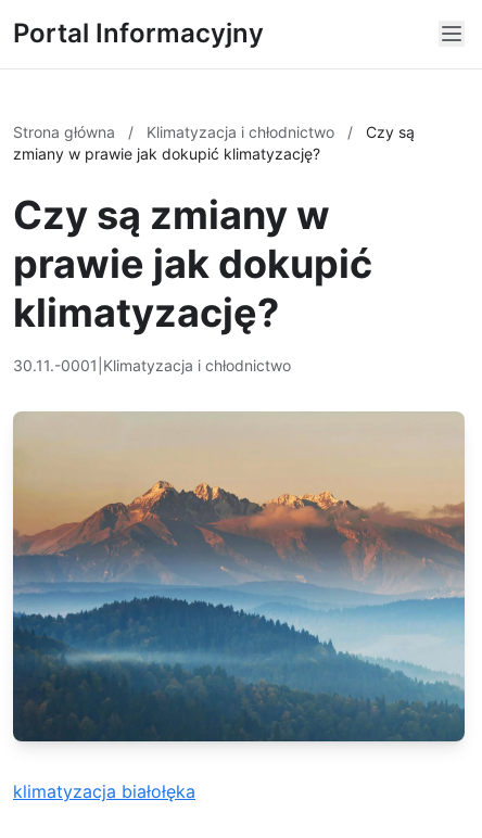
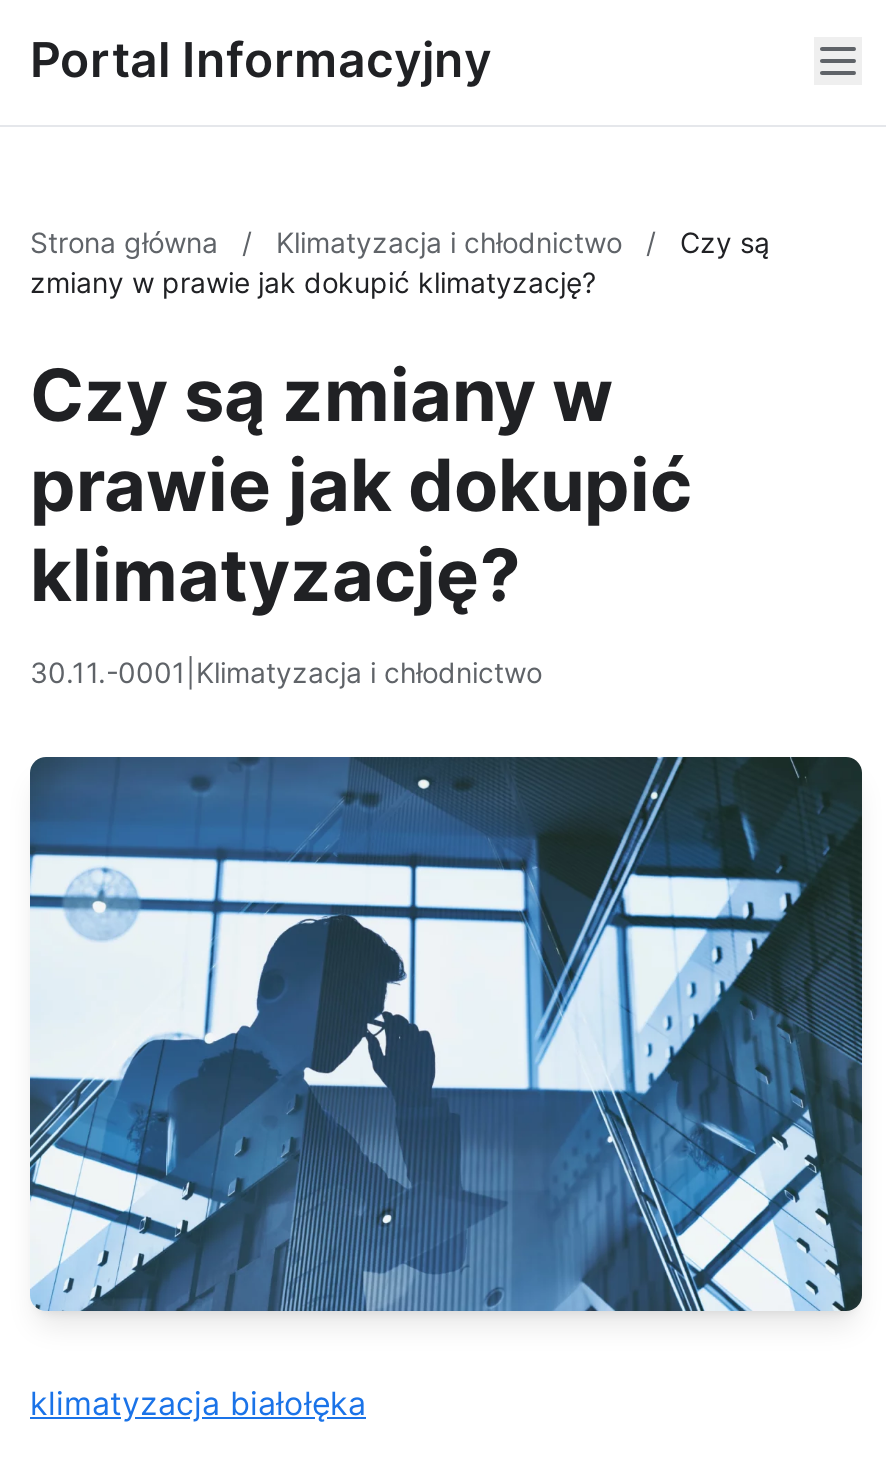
- [image]
+ [image]
